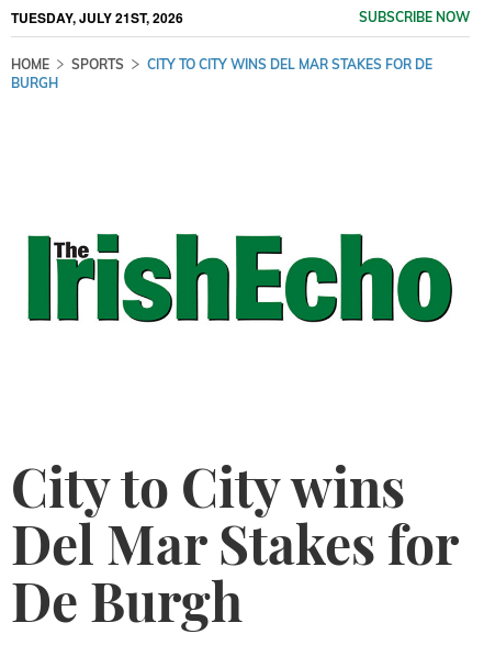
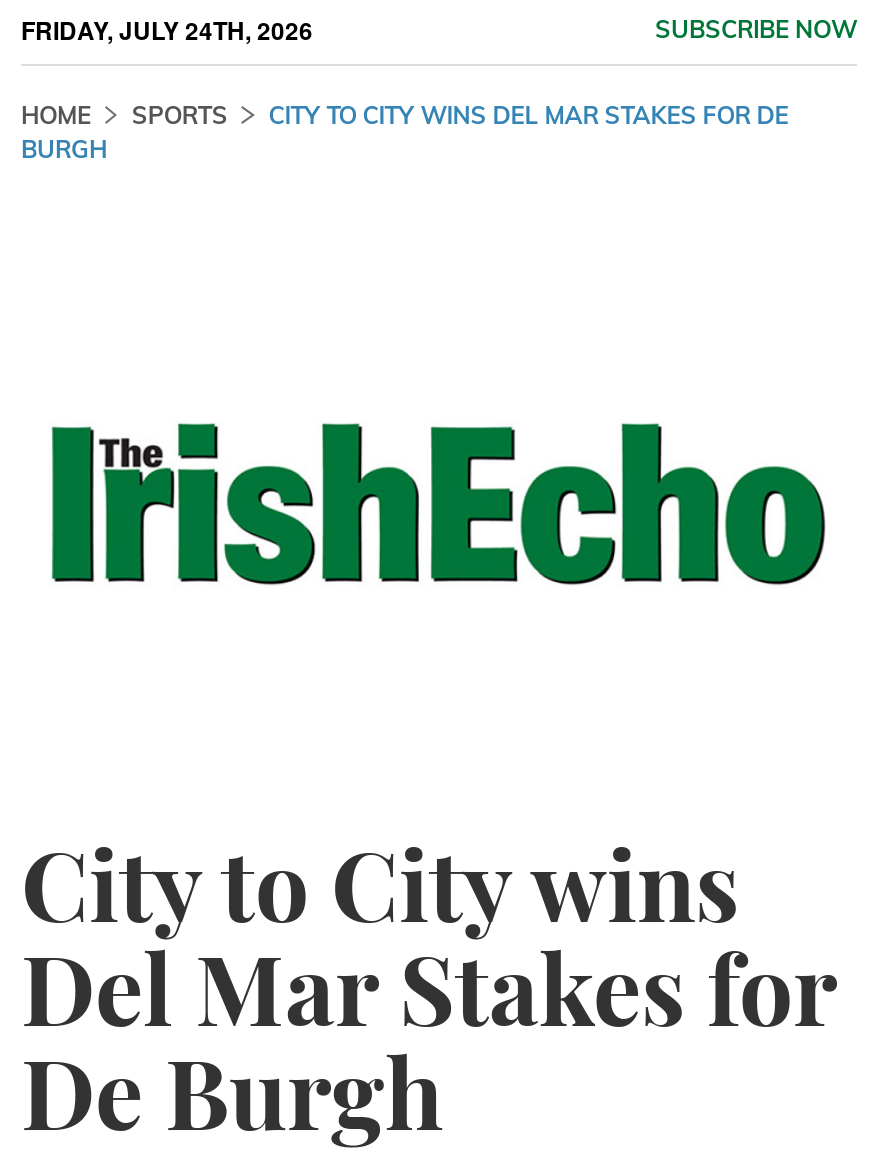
- TUESDAY, JULY 21ST, 2026
+ FRIDAY, JULY 24TH, 2026
